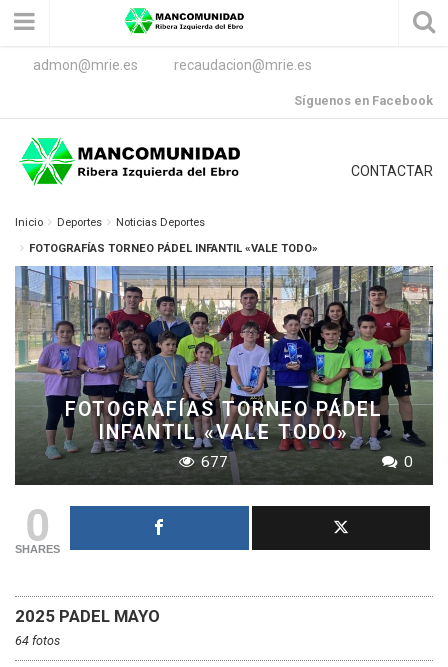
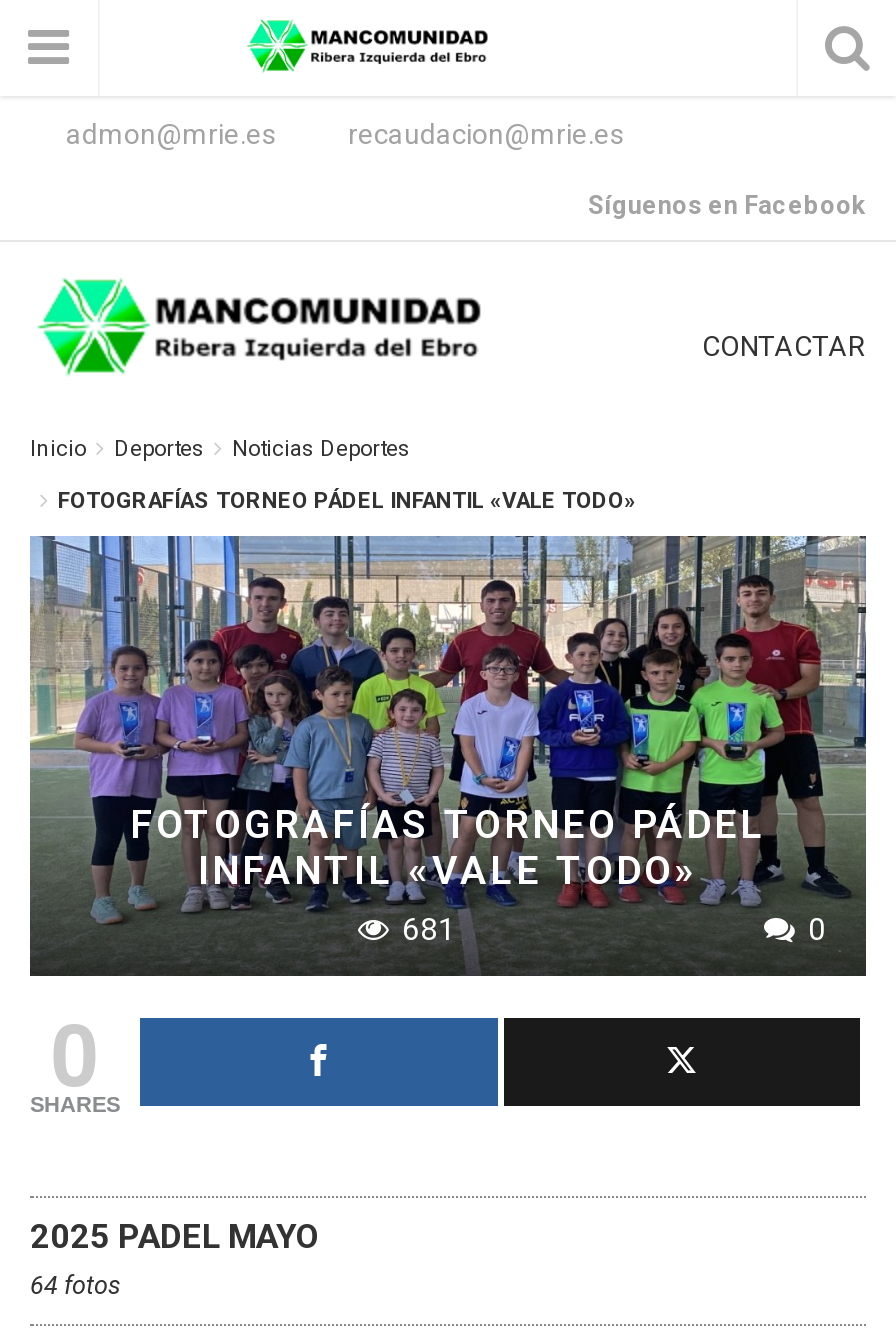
- 677
+ 681
